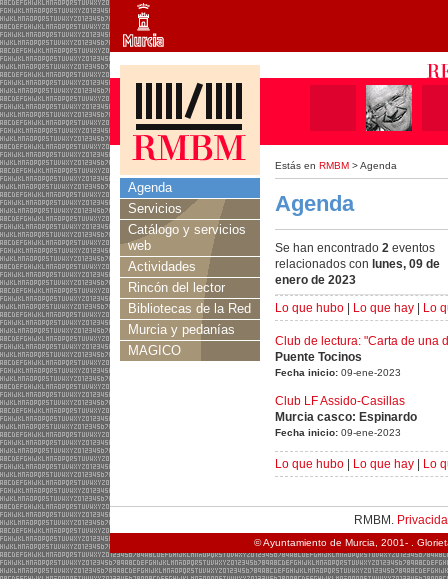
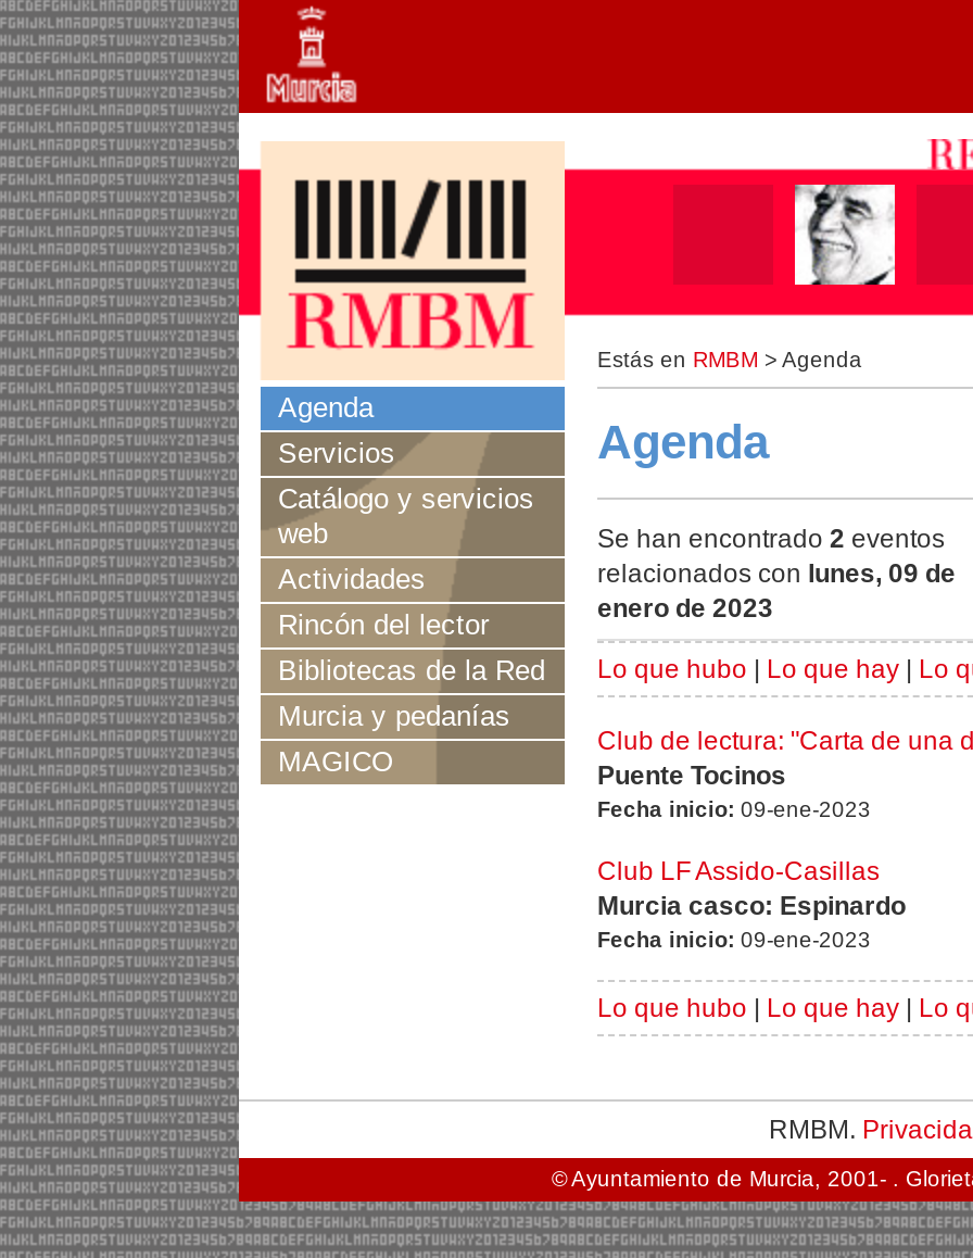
- [image]
+ [image]
